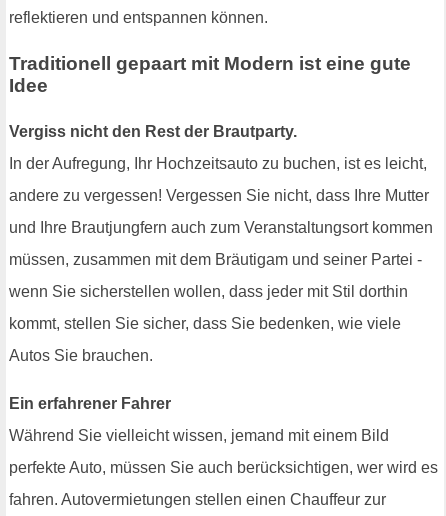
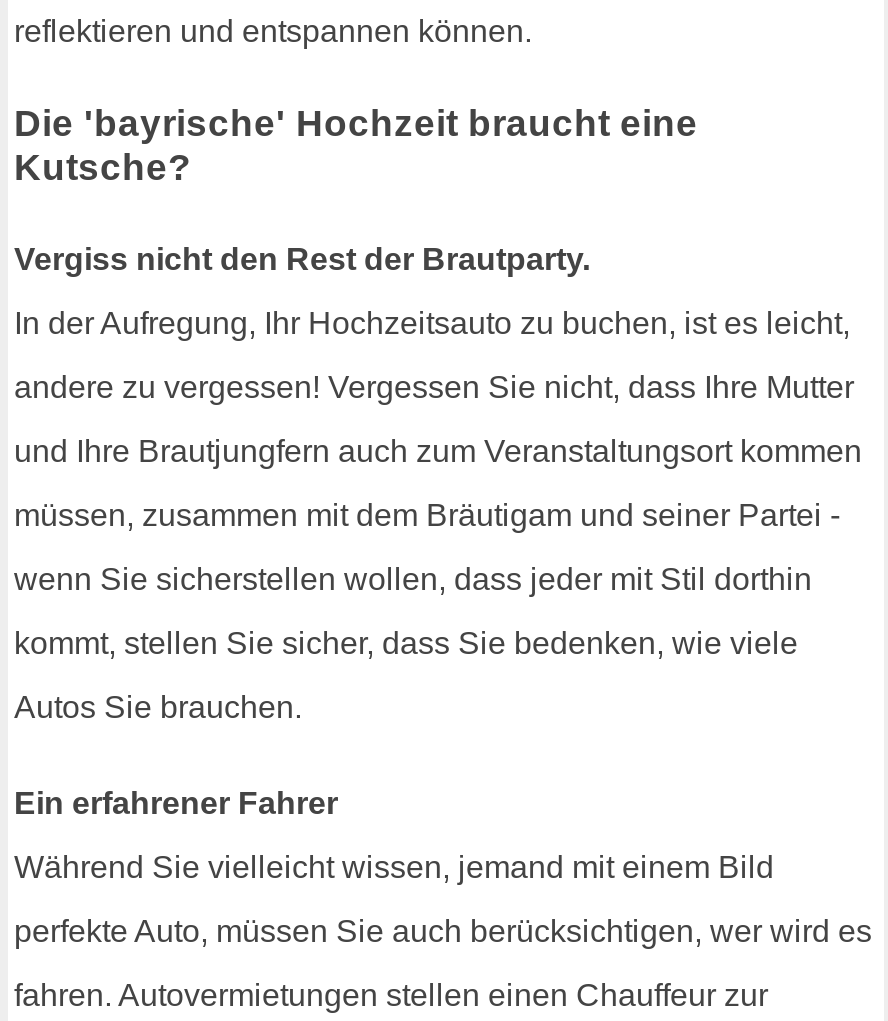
- Traditionell gepaart mit Modern ist eine gute
- Idee
+ Die 'bayrische' Hochzeit braucht eine
+ Kutsche?
